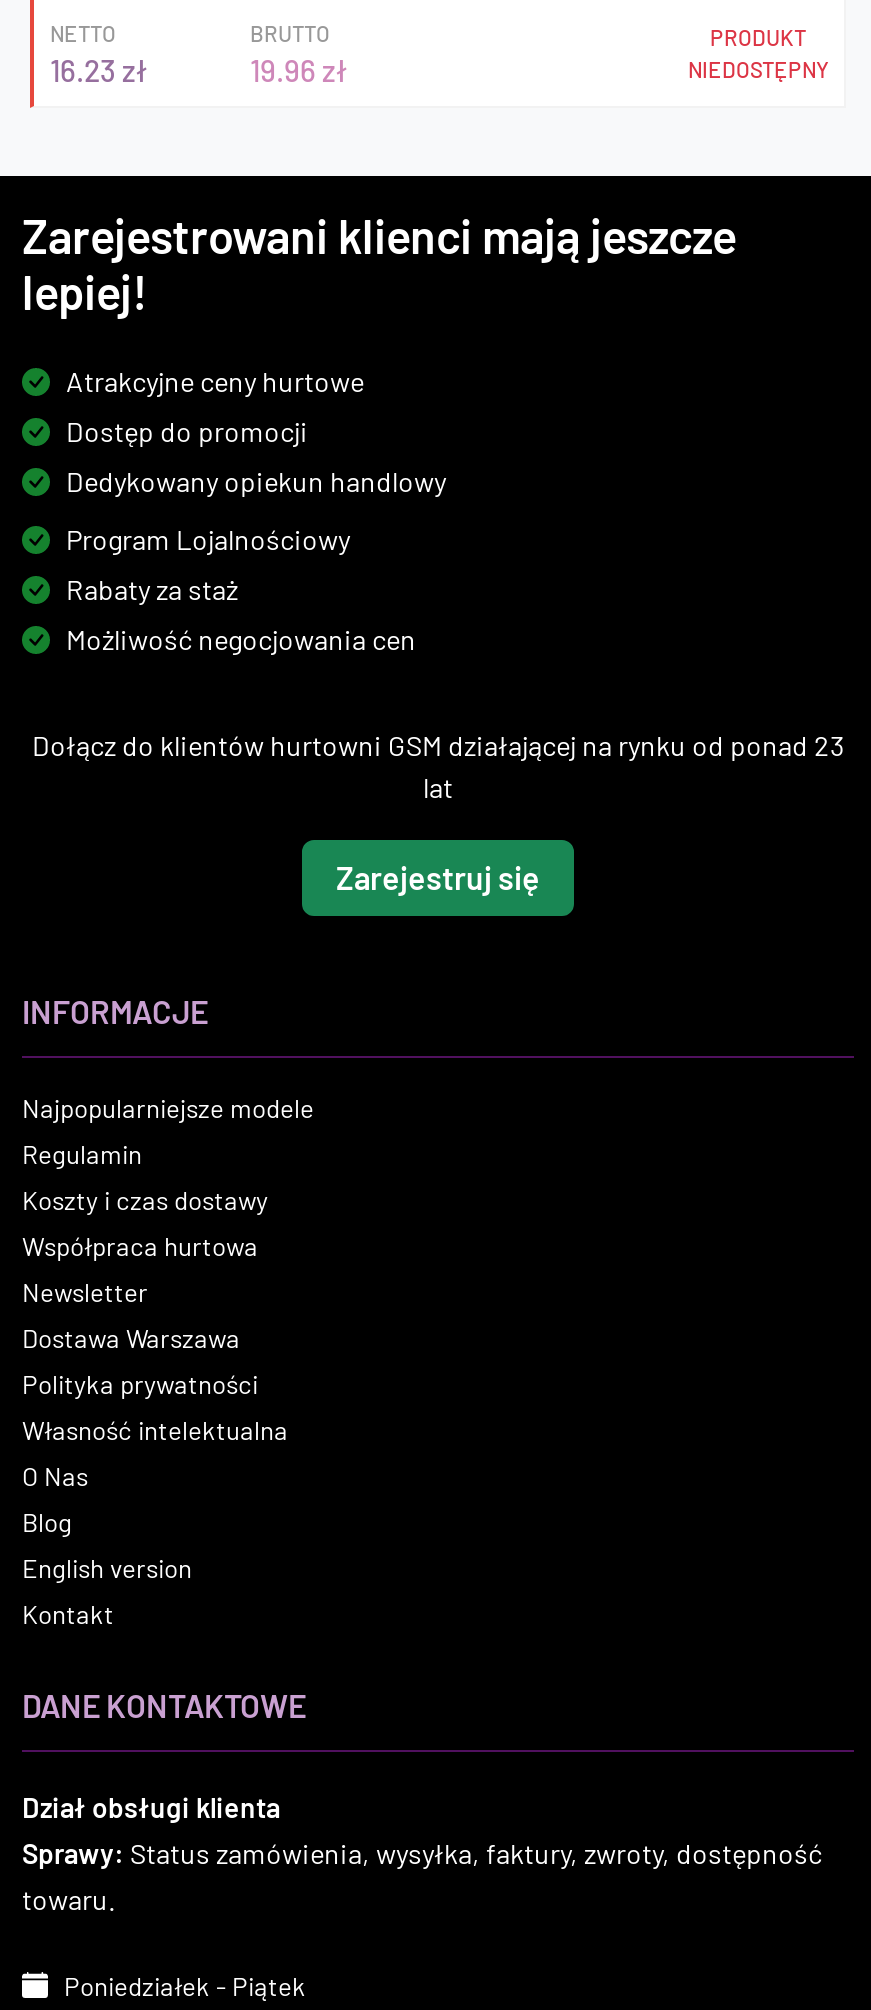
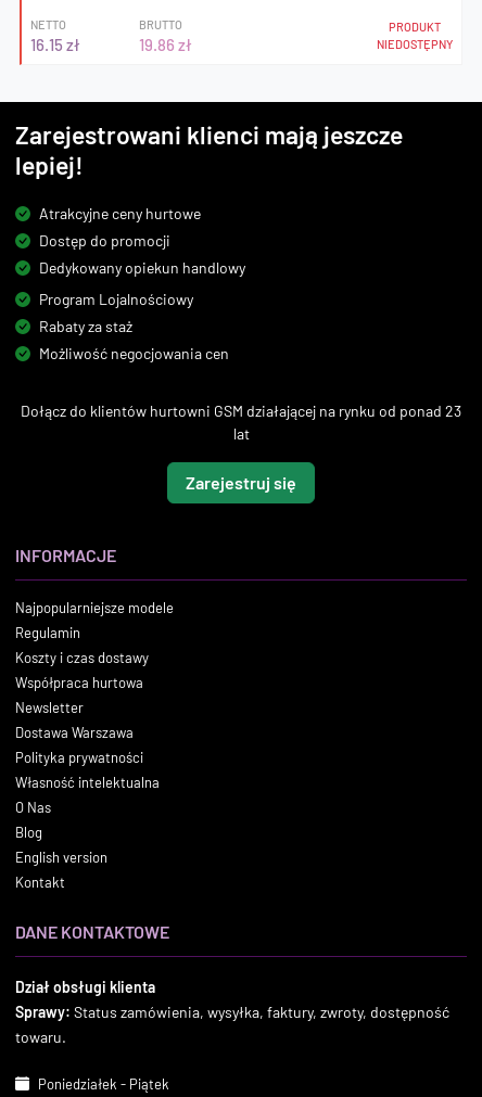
- 16.23 zł
+ 16.15 zł

- 19.96 zł
+ 19.86 zł
